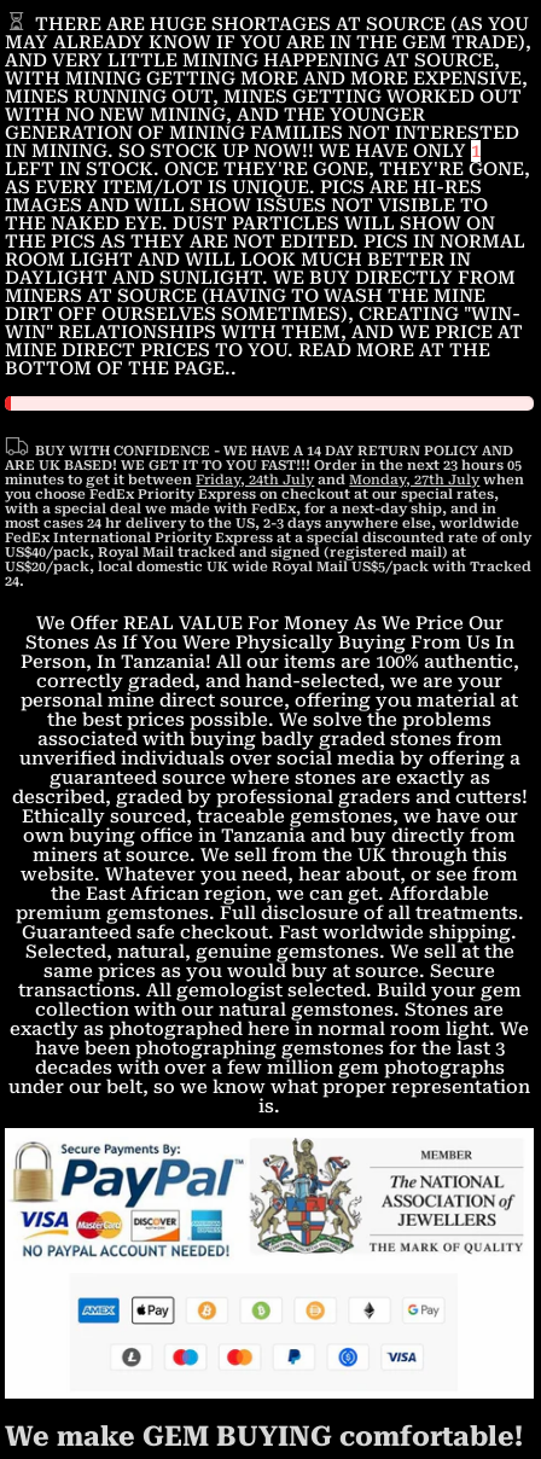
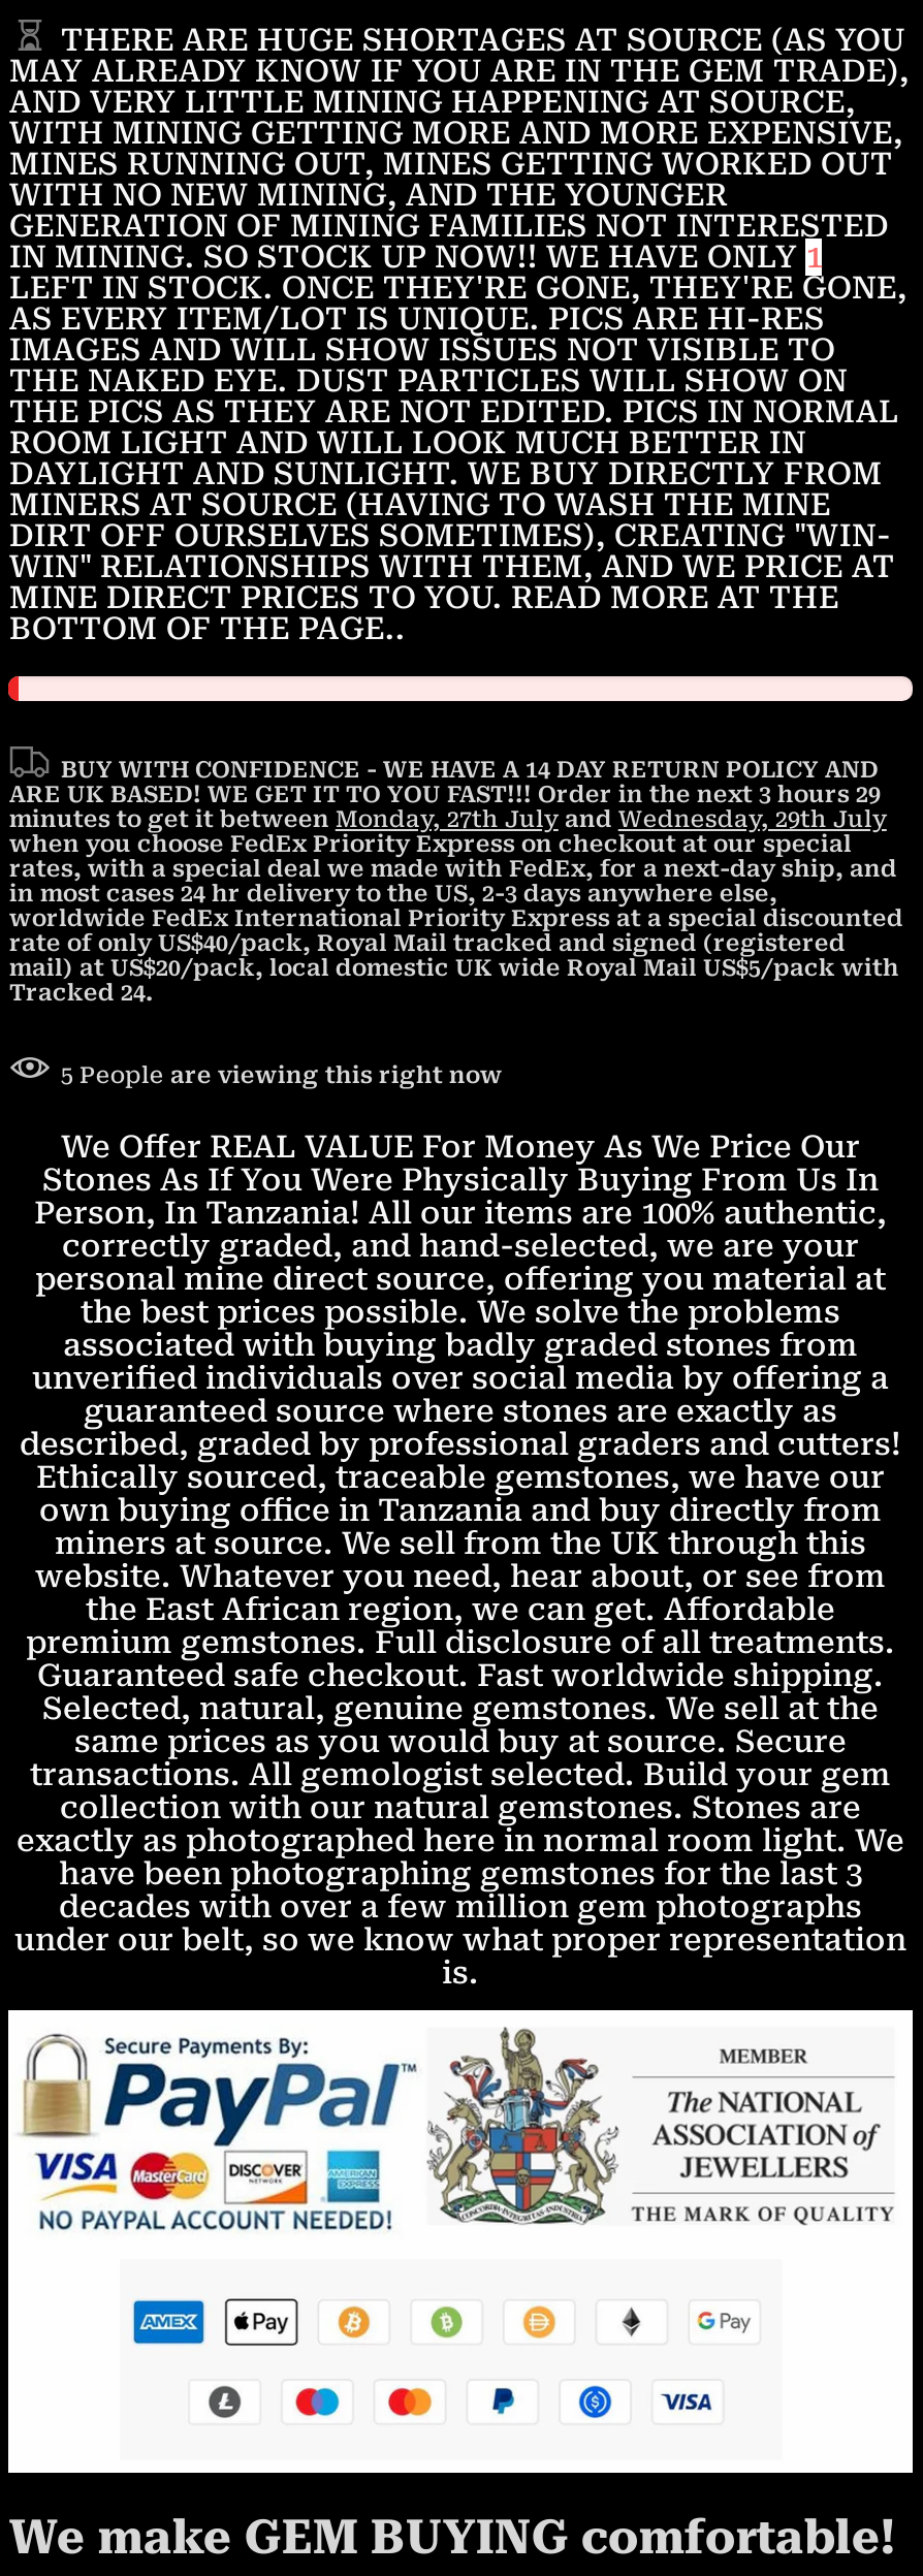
- ARE UK BASED! WE GET IT TO YOU FAST!!! Order in the next 23 hours 05
- minutes to get it between Friday, 24th July and Monday, 27th July when
- you choose FedEx Priority Express on checkout at our special rates,
- with a special deal we made with FedEx, for a next-day ship, and in
- most cases 24 hr delivery to the US, 2-3 days anywhere else, worldwide
- FedEx International Priority Express at a special discounted rate of only
- US$40/pack, Royal Mail tracked and signed (registered mail) at
- US$20/pack, local domestic UK wide Royal Mail US$5/pack with Tracked
- 24.
+ ARE UK BASED! WE GET IT TO YOU FAST!!! Order in the next 3 hours 29
+ minutes to get it between Monday, 27th July and Wednesday, 29th July
+ when you choose FedEx Priority Express on checkout at our special
+ rates, with a special deal we made with FedEx, for a next-day ship, and
+ in most cases 24 hr delivery to the US, 2-3 days anywhere else,
+ worldwide FedEx International Priority Express at a special discounted
+ rate of only US$40/pack, Royal Mail tracked and signed (registered
+ mail) at US$20/pack, local domestic UK wide Royal Mail US$5/pack with
+ Tracked 24.
+ 5 People are viewing this right now
